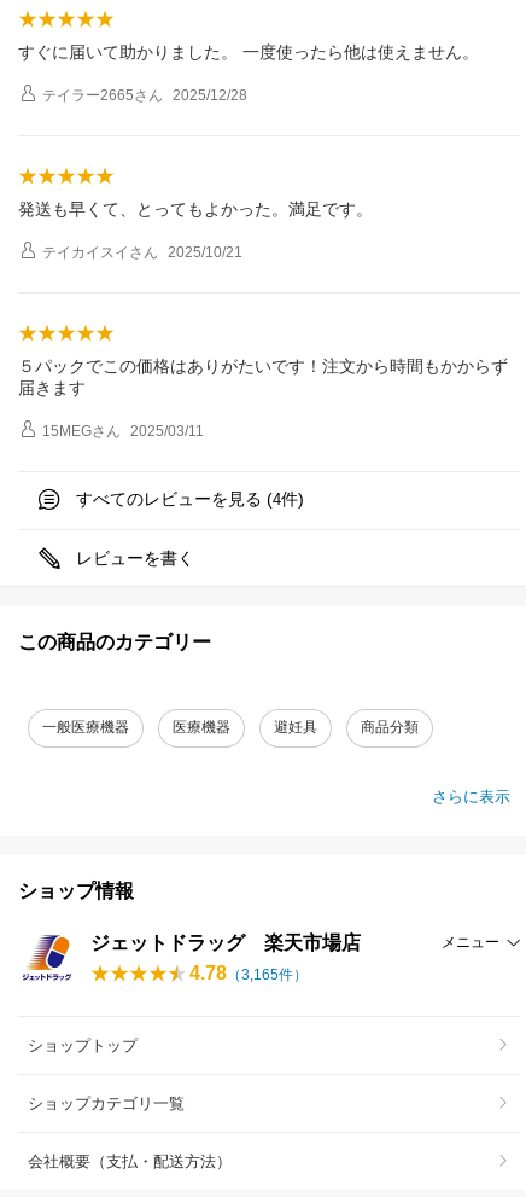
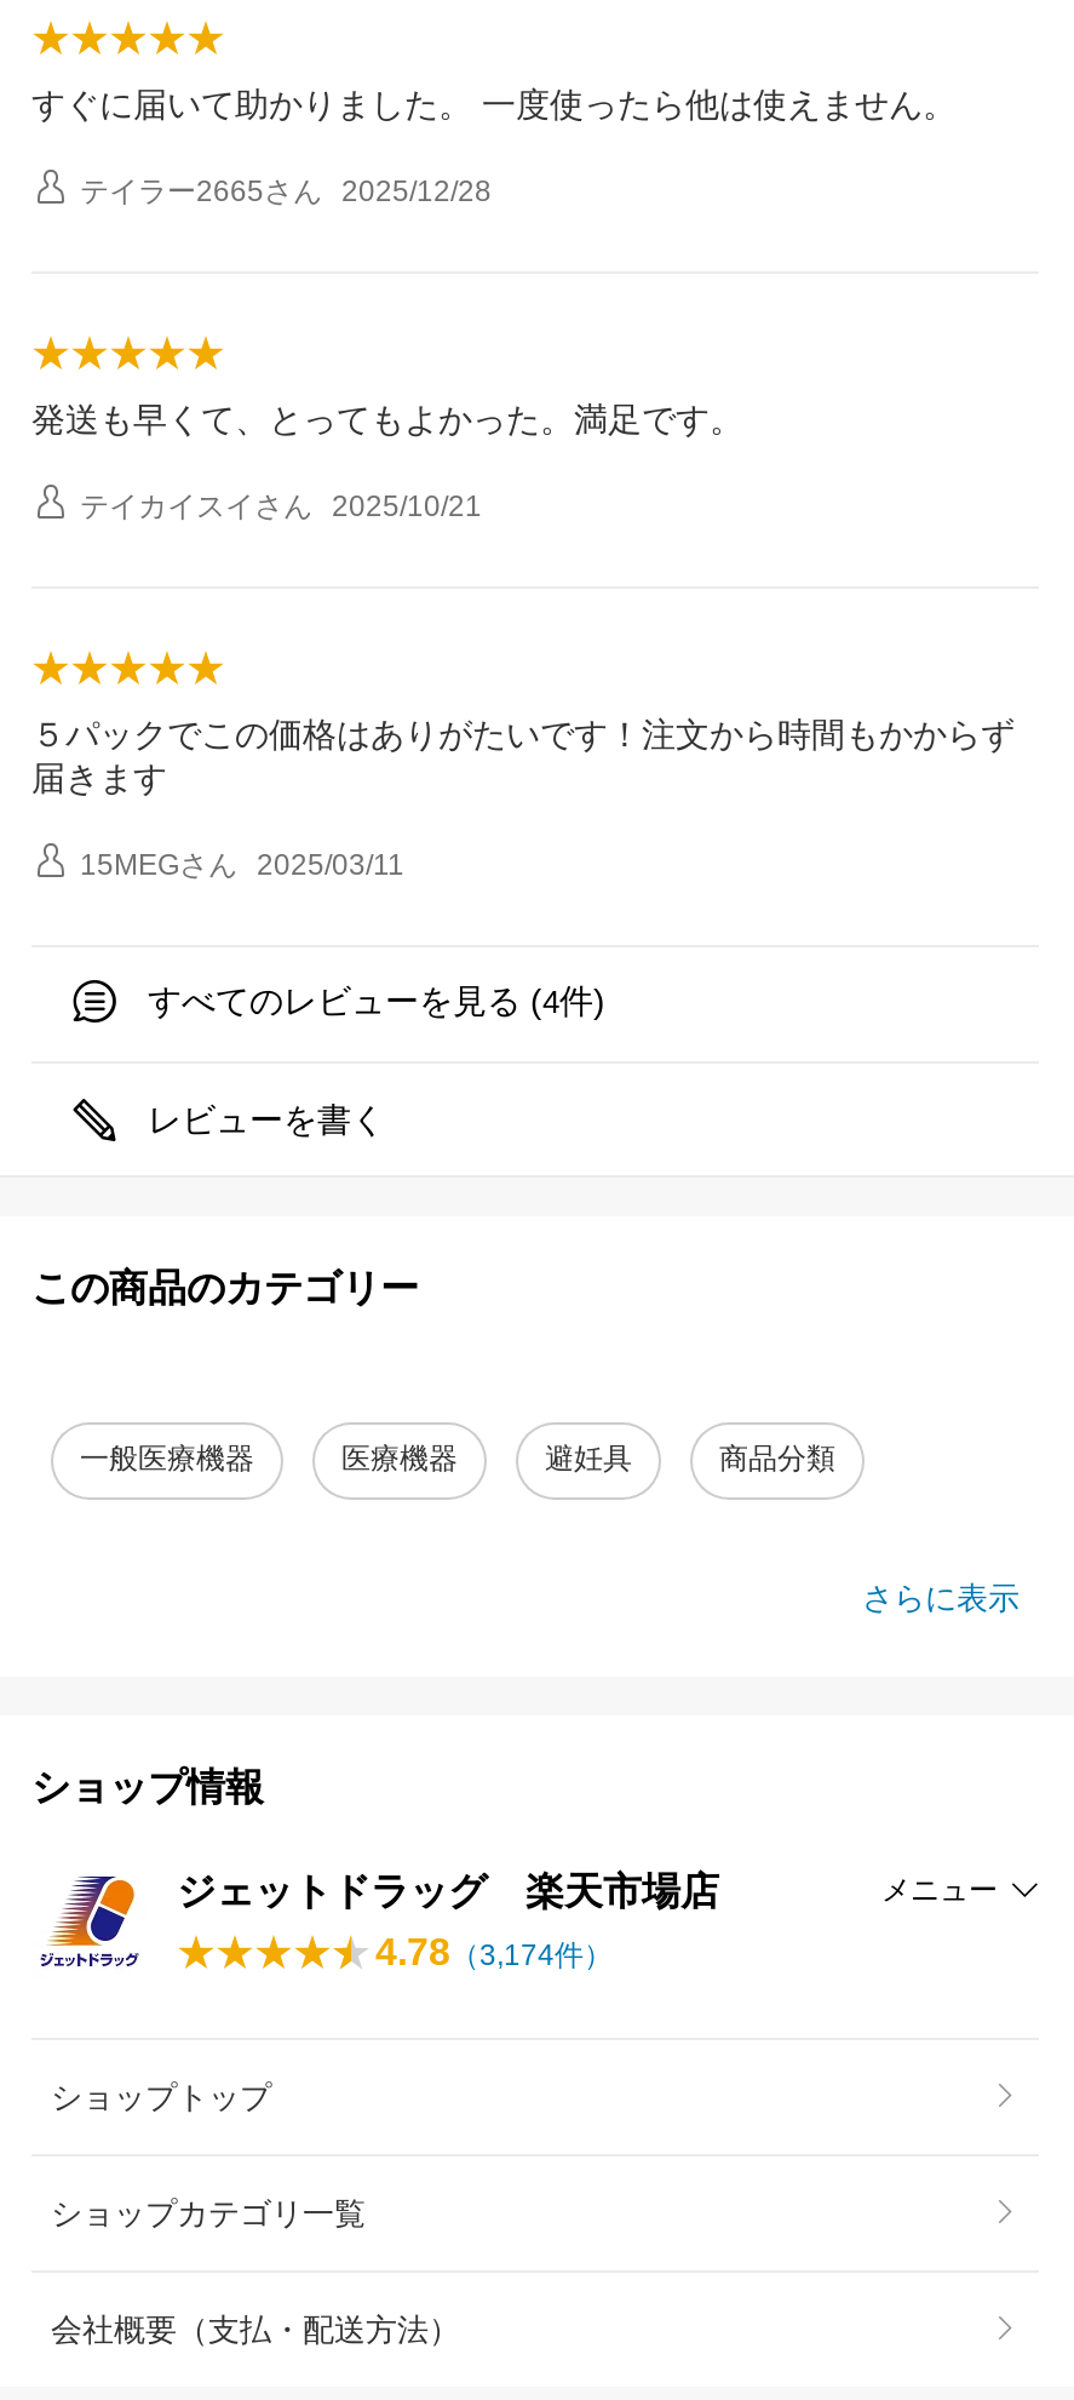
- 4.78（3,165件）
+ 4.78（3,174件）
